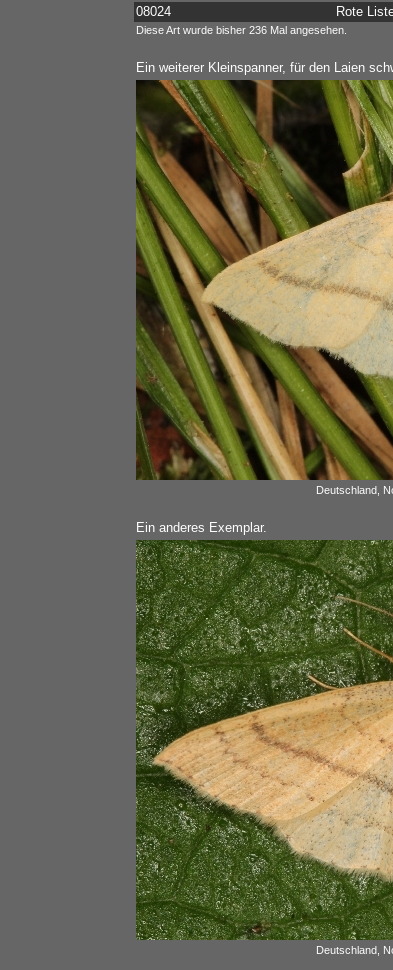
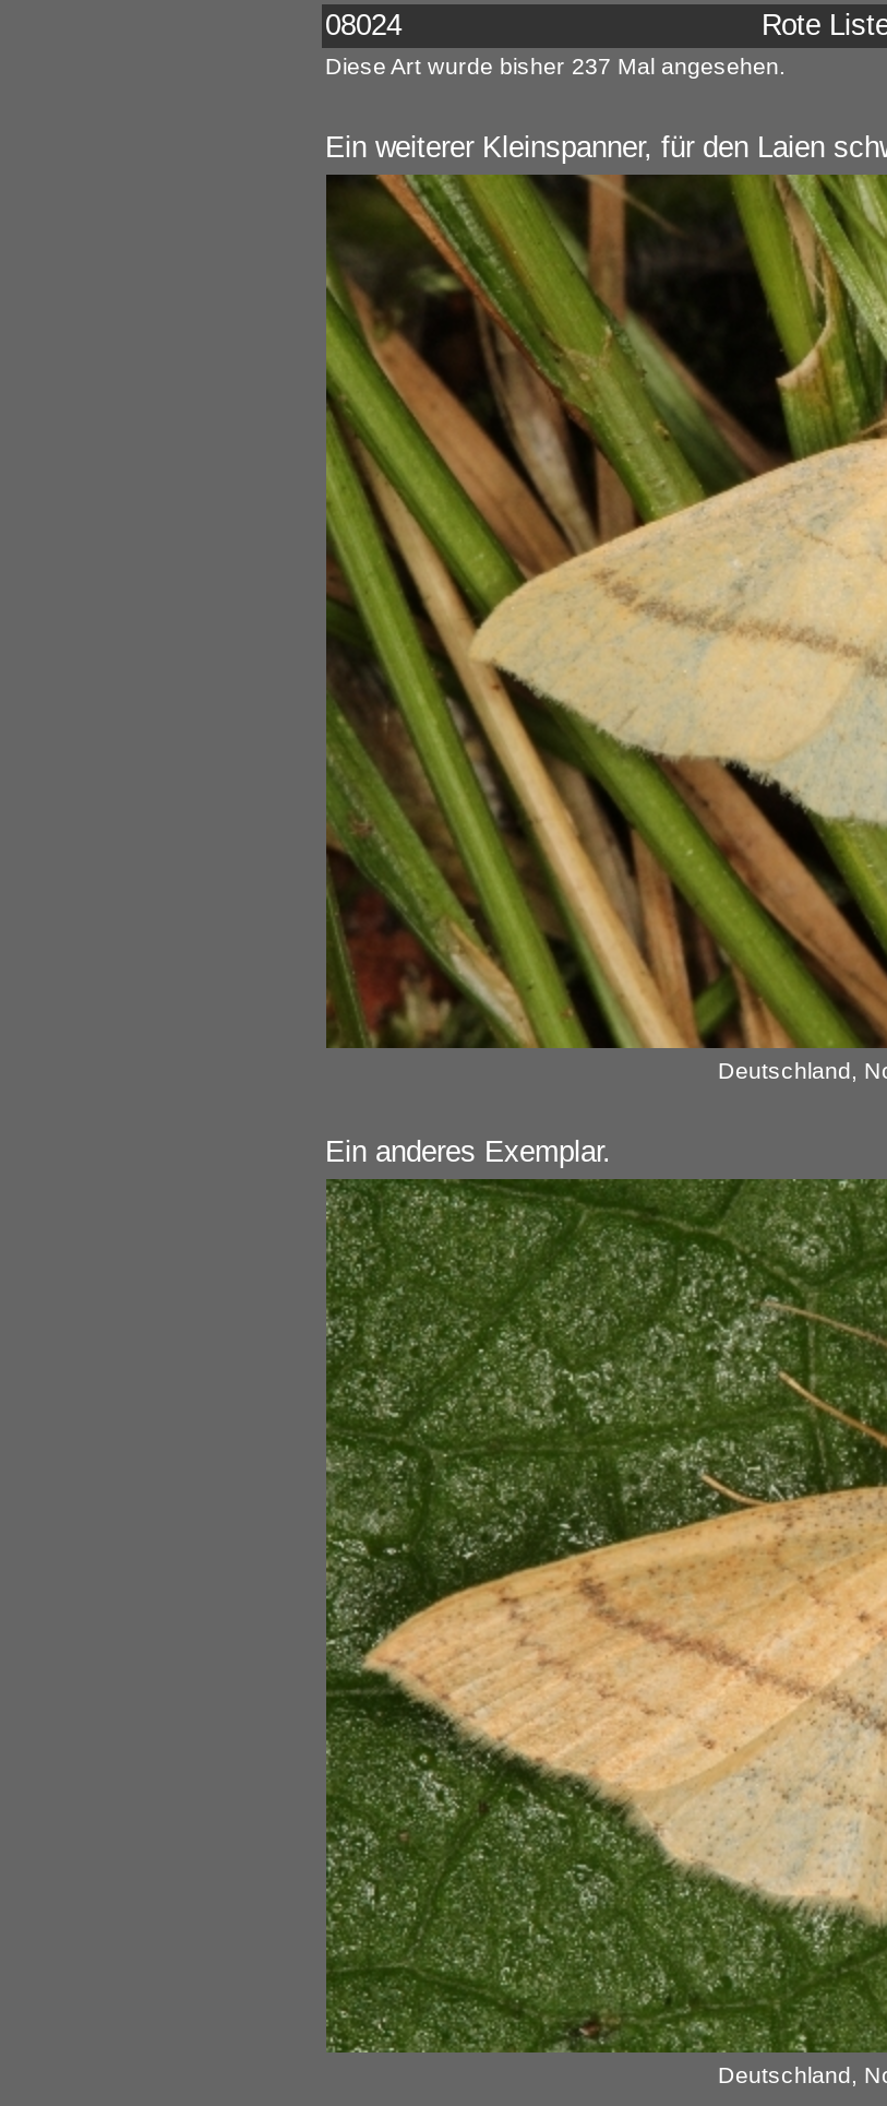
- Diese Art wurde bisher 236 Mal angesehen.
+ Diese Art wurde bisher 237 Mal angesehen.
